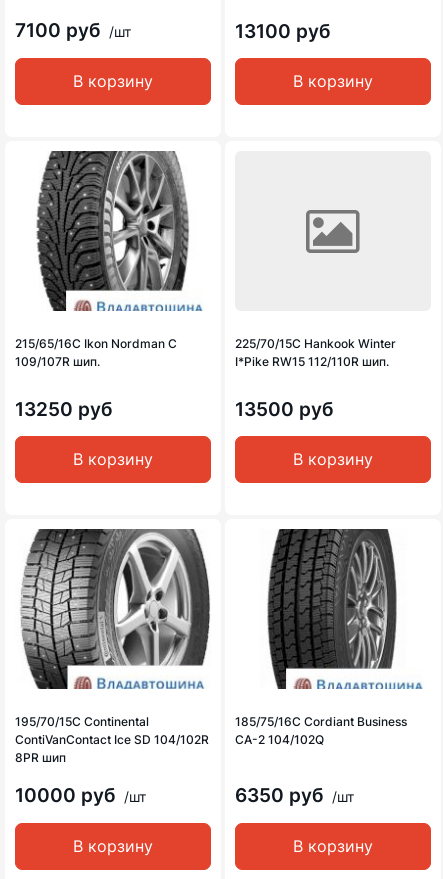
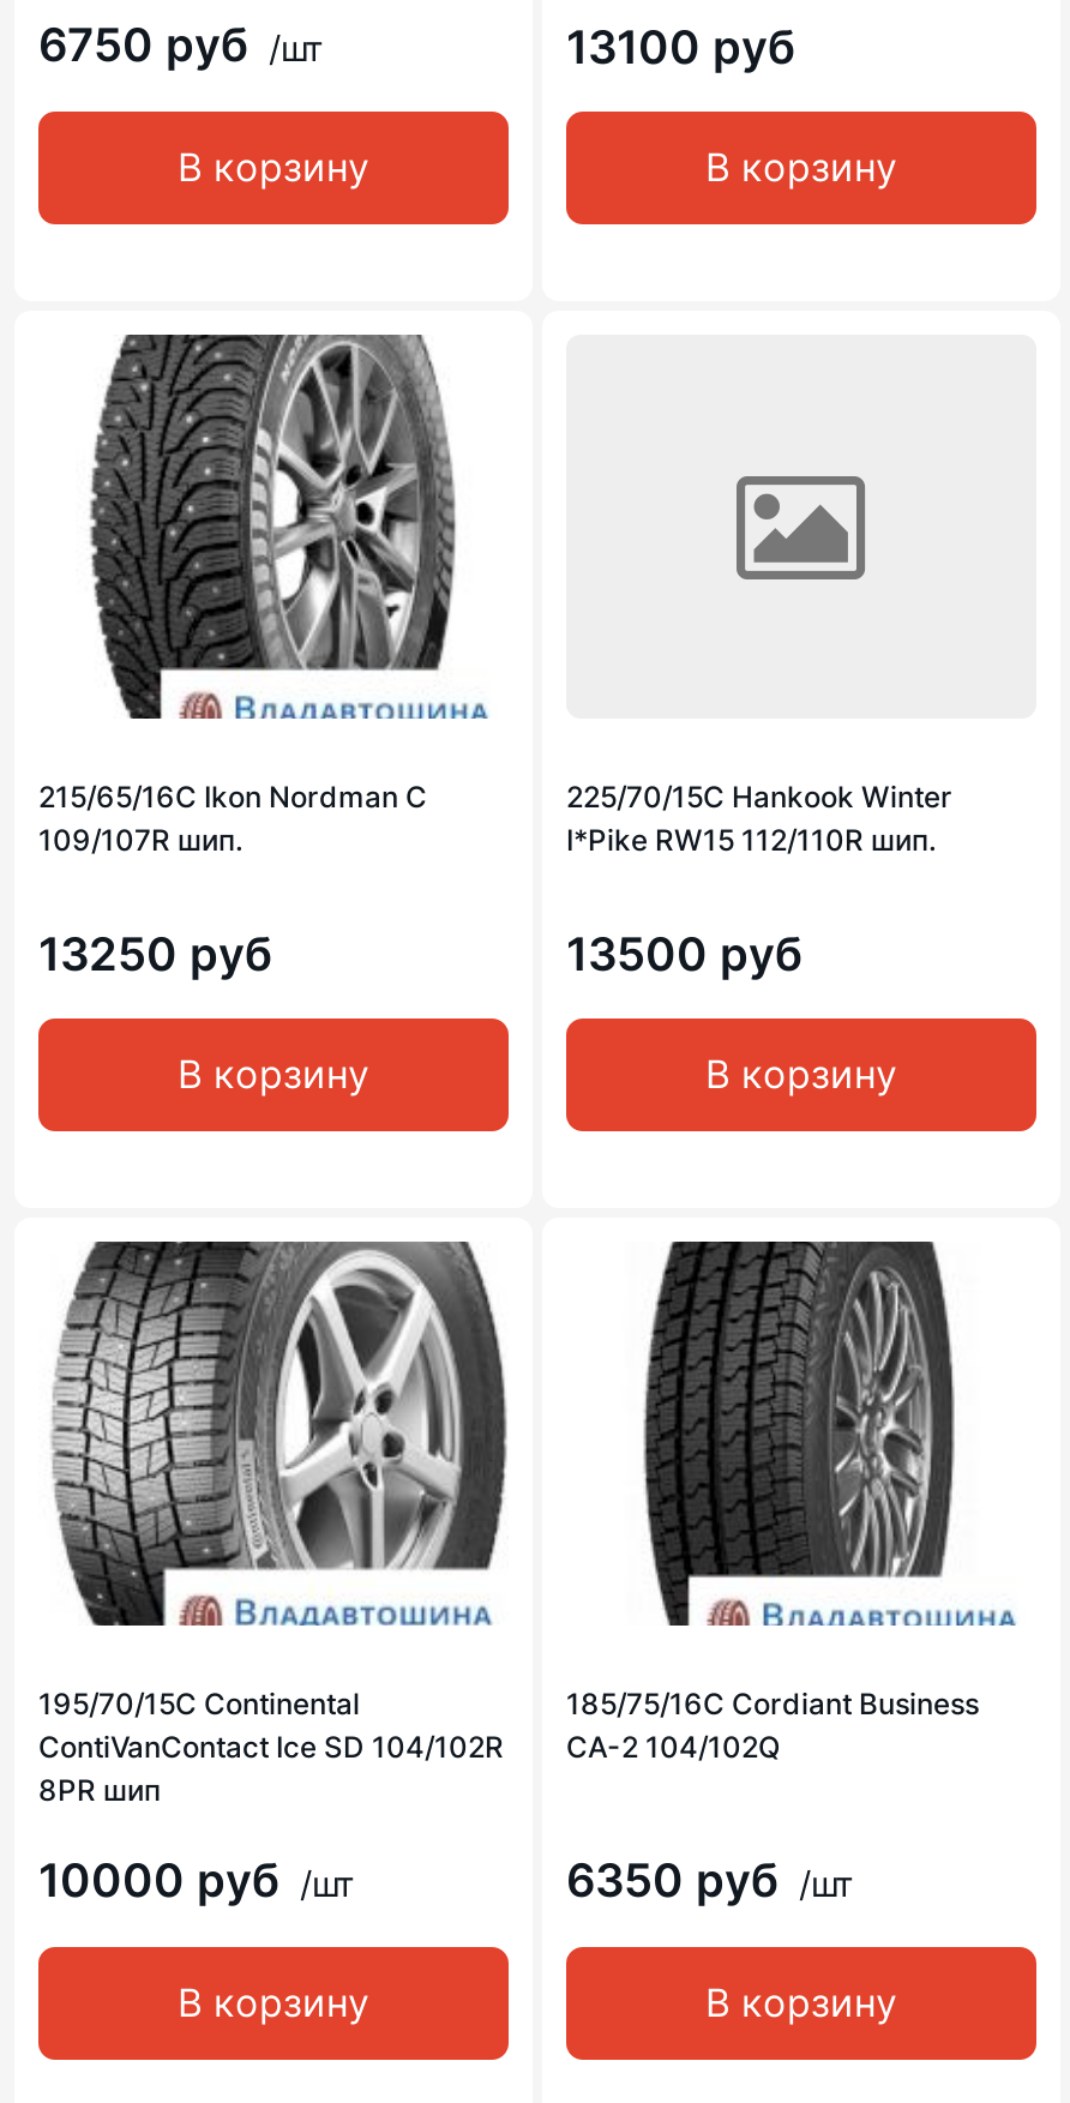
- 7100 руб /шт
+ 6750 руб /шт
